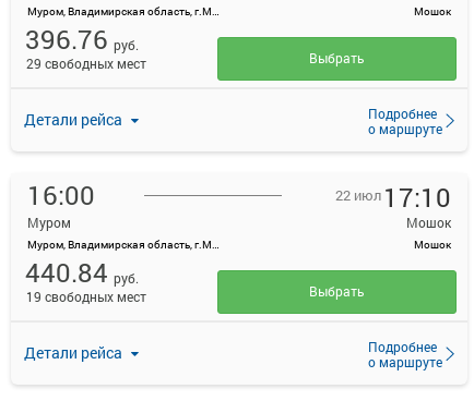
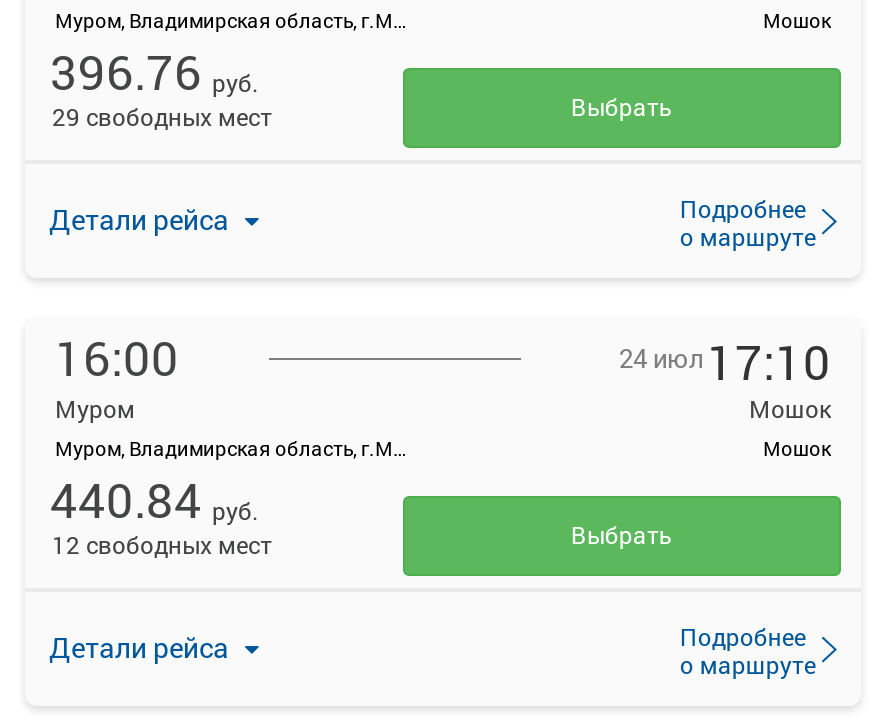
- 22 июл 17:10
+ 24 июл 17:10

- 19 свободных мест
+ 12 свободных мест
